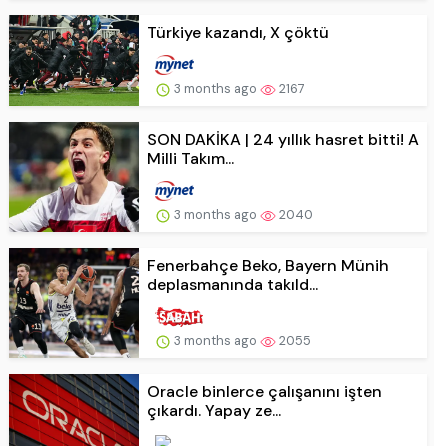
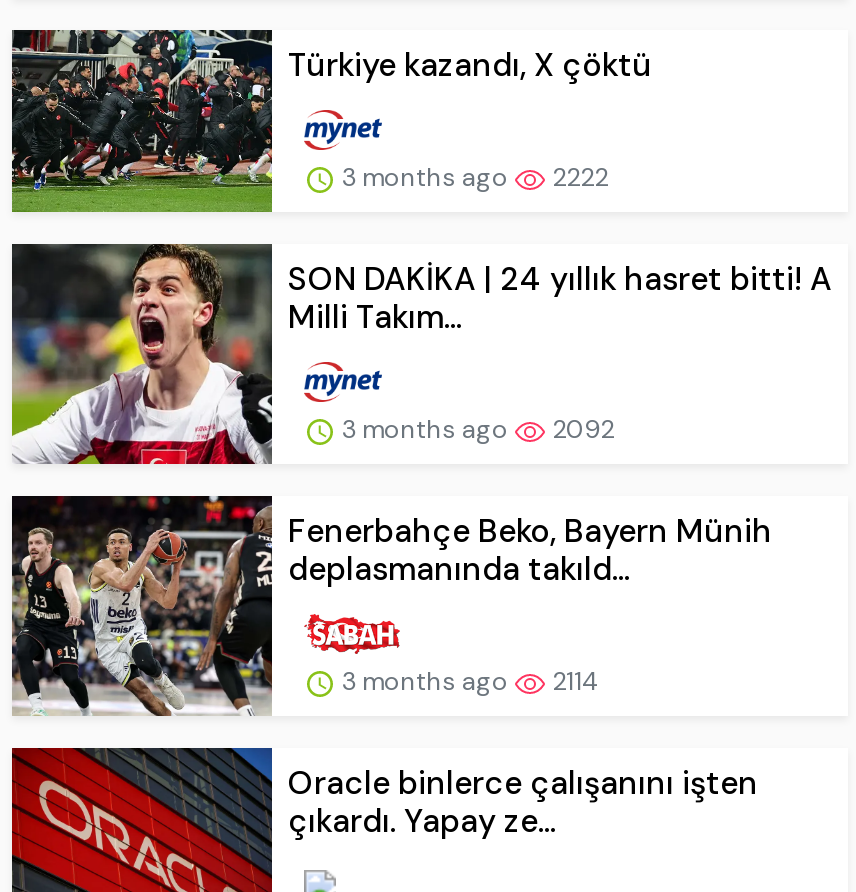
- 3 months ago 2167
+ 3 months ago 2222

- 3 months ago 2040
+ 3 months ago 2092

- 3 months ago 2055
+ 3 months ago 2114
